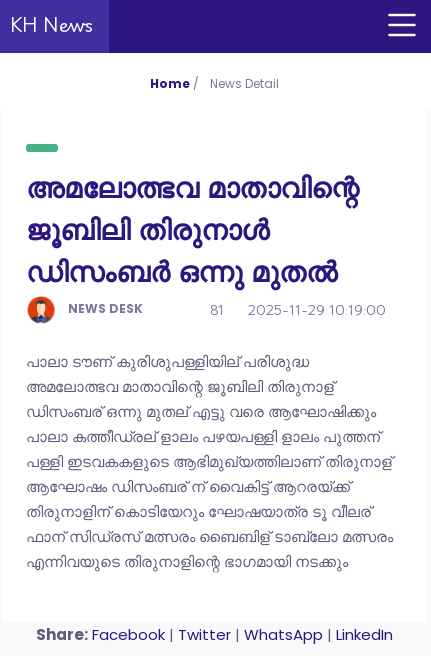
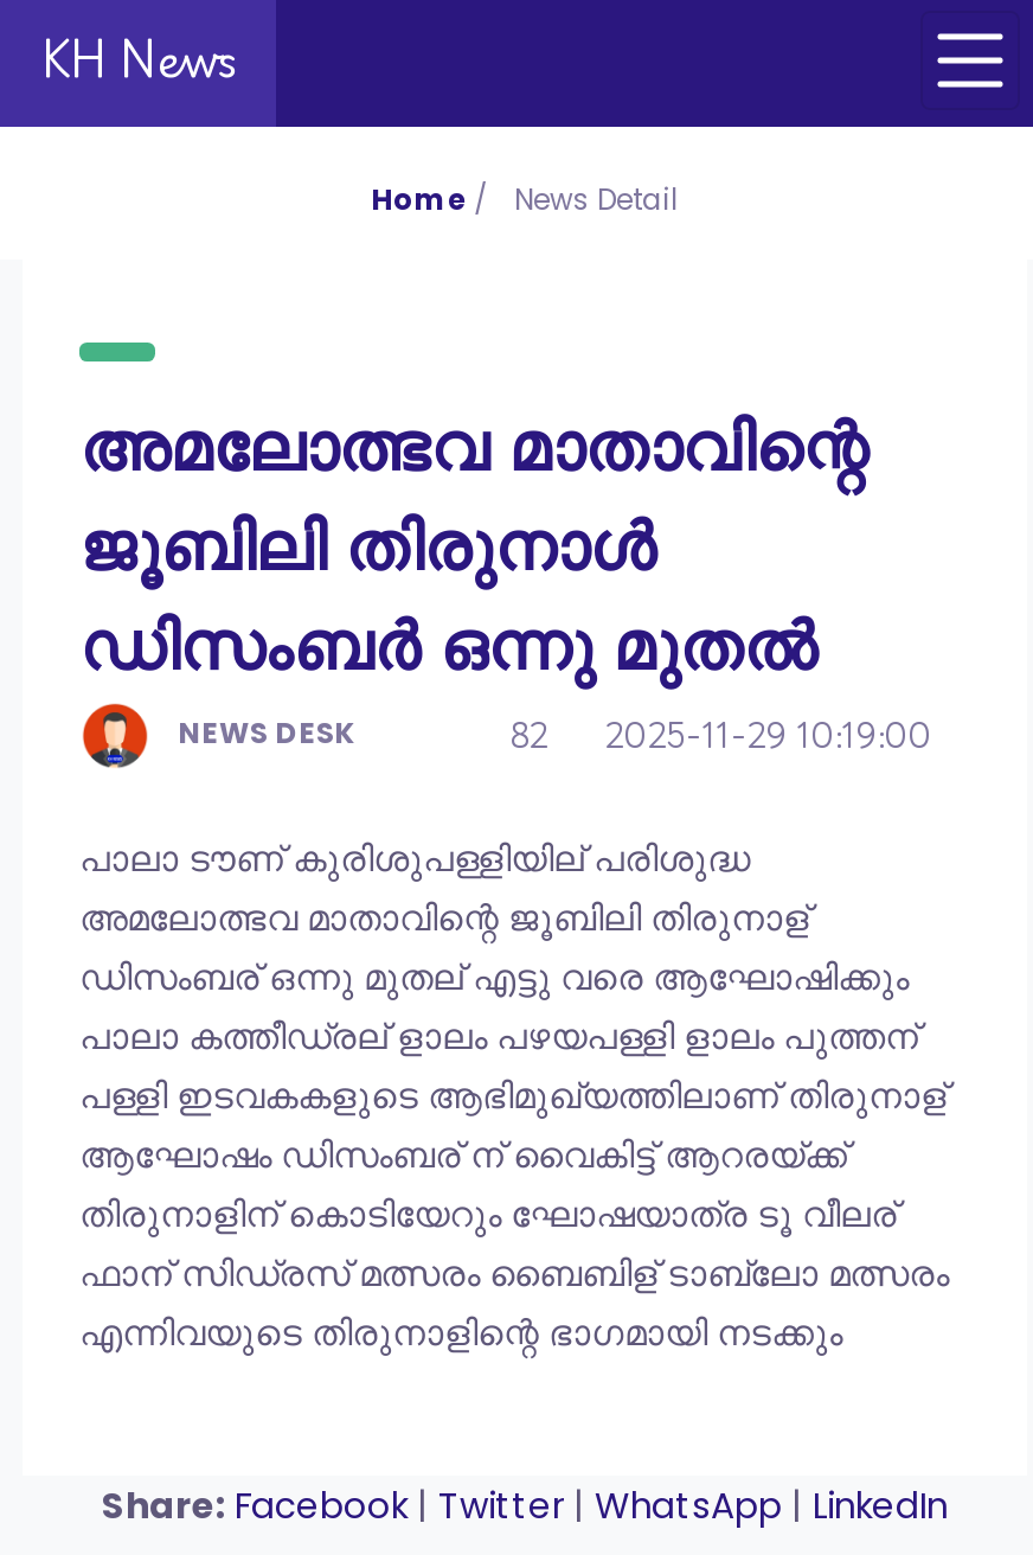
- 81 2025-11-29 10:19:00
+ 82 2025-11-29 10:19:00
